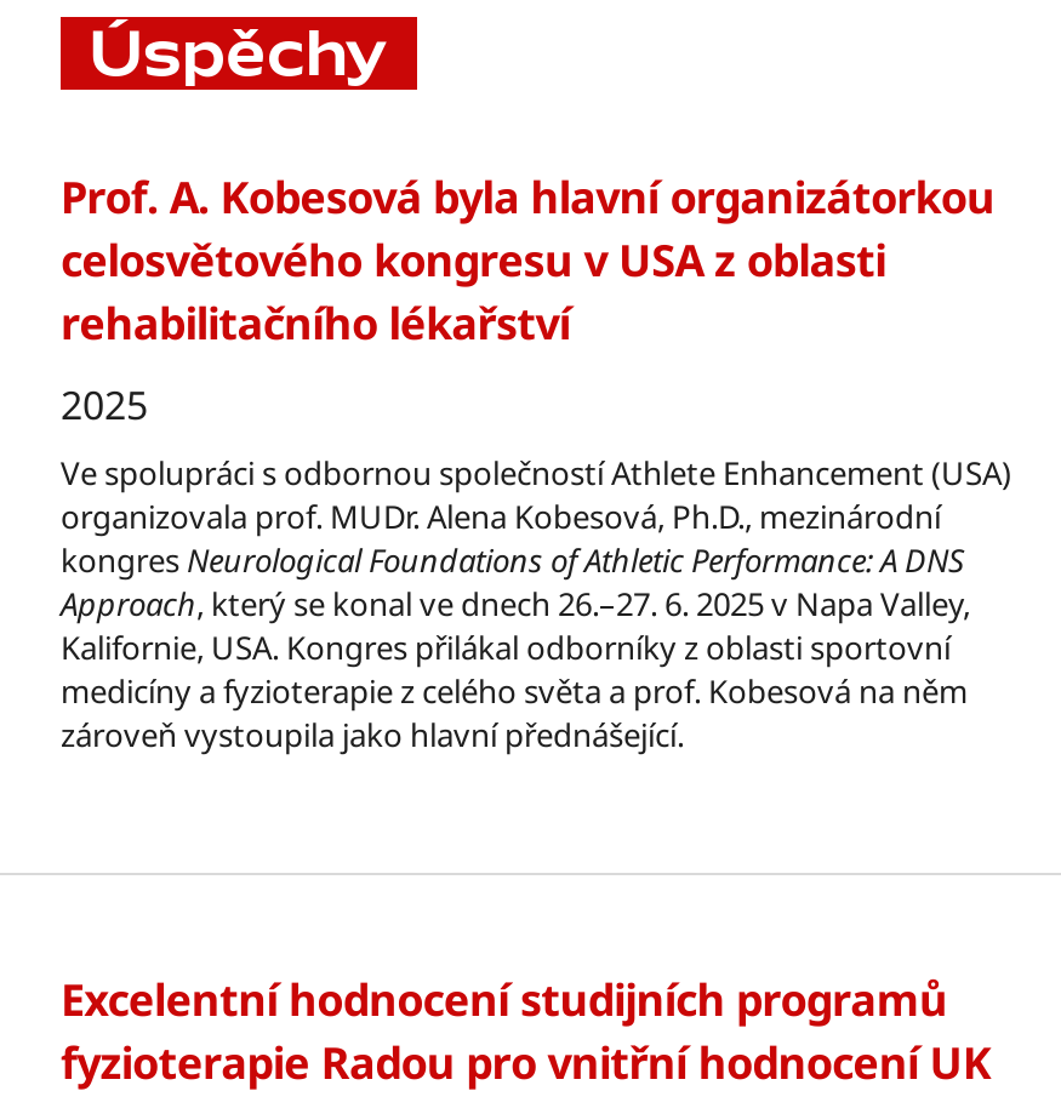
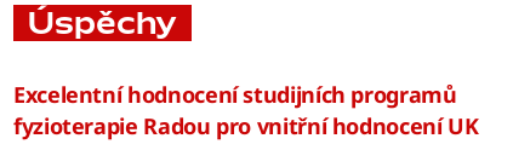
- Prof. A. Kobesová byla hlavní organizátorkou
- celosvětového kongresu v USA z oblasti
- rehabilitačního lékařství
- 2025
- Ve spolupráci s odbornou společností Athlete Enhancement (USA)
- organizovala prof. MUDr. Alena Kobesová, Ph.D., mezinárodní
- kongres Neurological Foundations of Athletic Performance: A DNS
- Approach, který se konal ve dnech 26.–27. 6. 2025 v Napa Valley,
- Kalifornie, USA. Kongres přilákal odborníky z oblasti sportovní
- medicíny a fyzioterapie z celého světa a prof. Kobesová na něm
- zároveň vystoupila jako hlavní přednášející.
